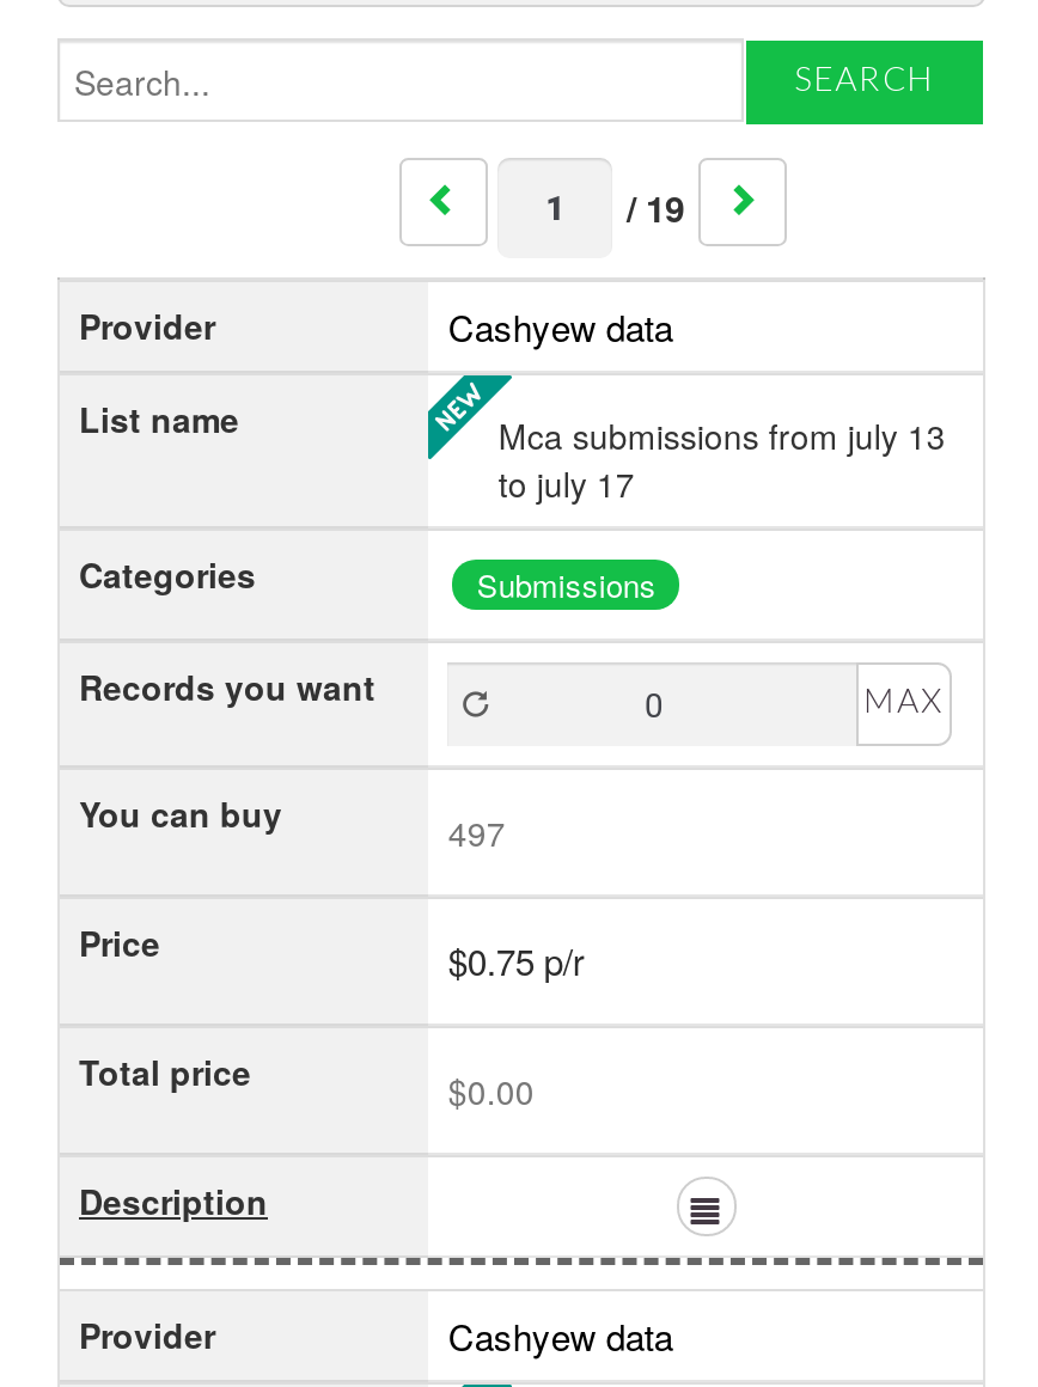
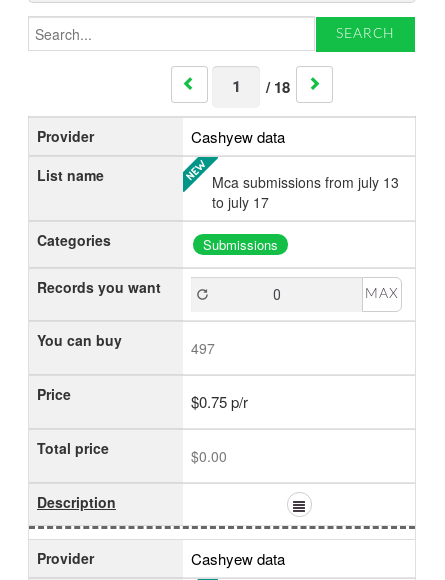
- / 19
+ / 18
